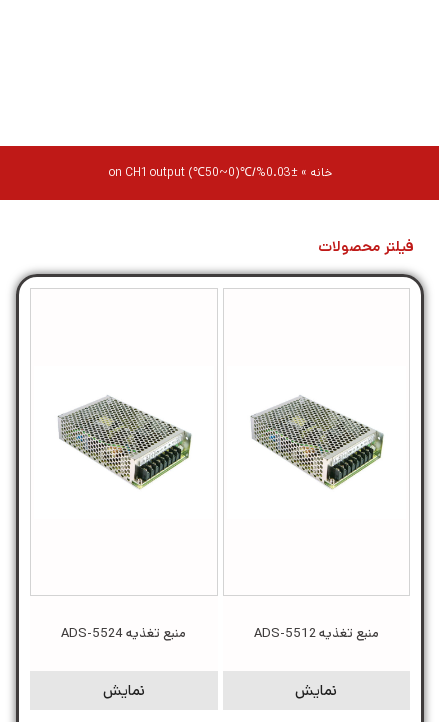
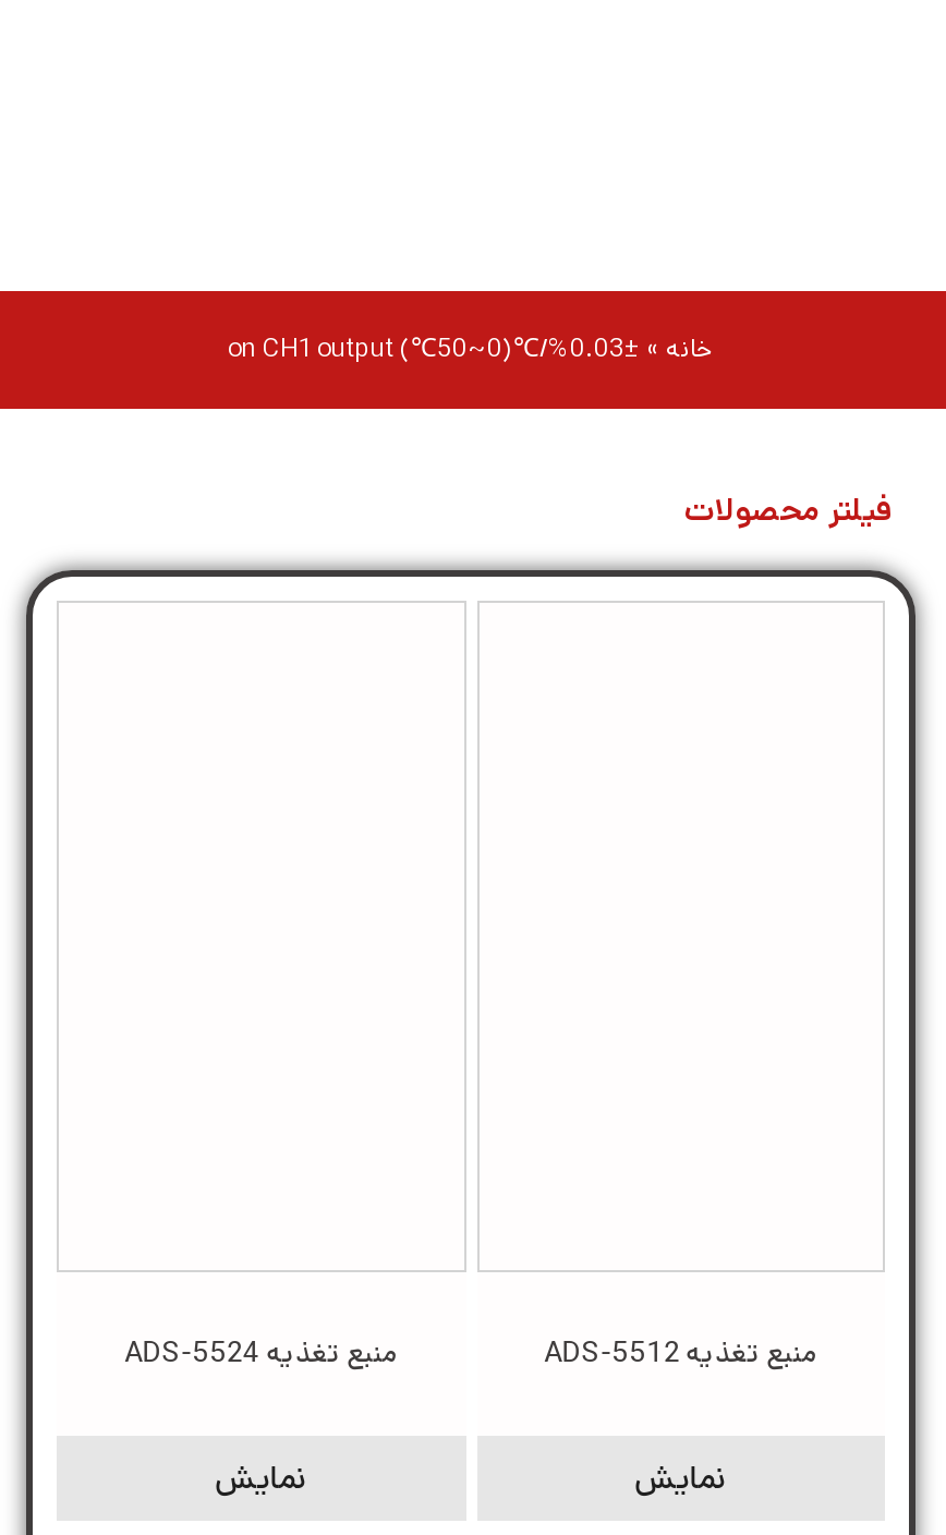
- [image]

- [image]
